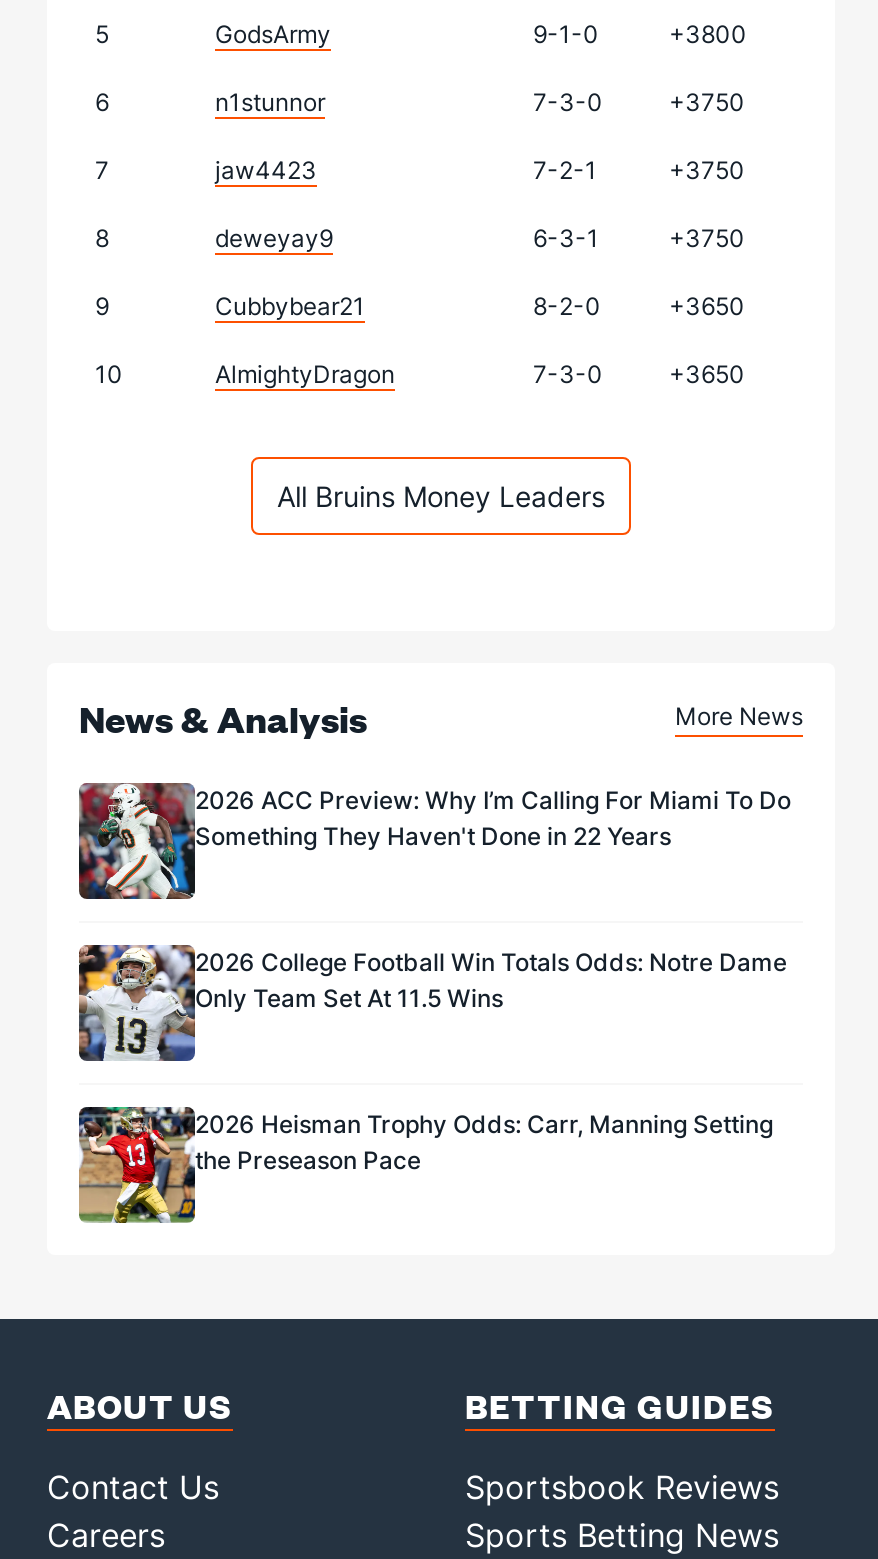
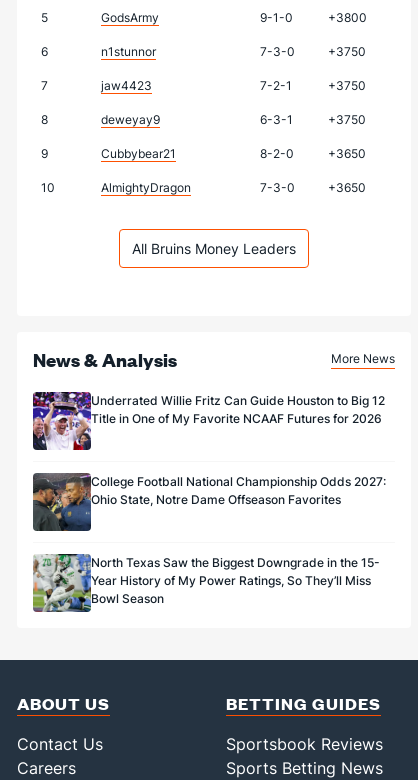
- [image]
- 2026 ACC Preview: Why I’m Calling For Miami To Do
- Something They Haven't Done in 22 Years
+ [image]
+ Underrated Willie Fritz Can Guide Houston to Big 12
+ Title in One of My Favorite NCAAF Futures for 2026

- [image]
- 2026 College Football Win Totals Odds: Notre Dame
- Only Team Set At 11.5 Wins
+ [image]
+ College Football National Championship Odds 2027:
+ Ohio State, Notre Dame Offseason Favorites

- [image]
- 2026 Heisman Trophy Odds: Carr, Manning Setting
- the Preseason Pace
+ [image]
+ North Texas Saw the Biggest Downgrade in the 15-
+ Year History of My Power Ratings, So They’ll Miss
+ Bowl Season
